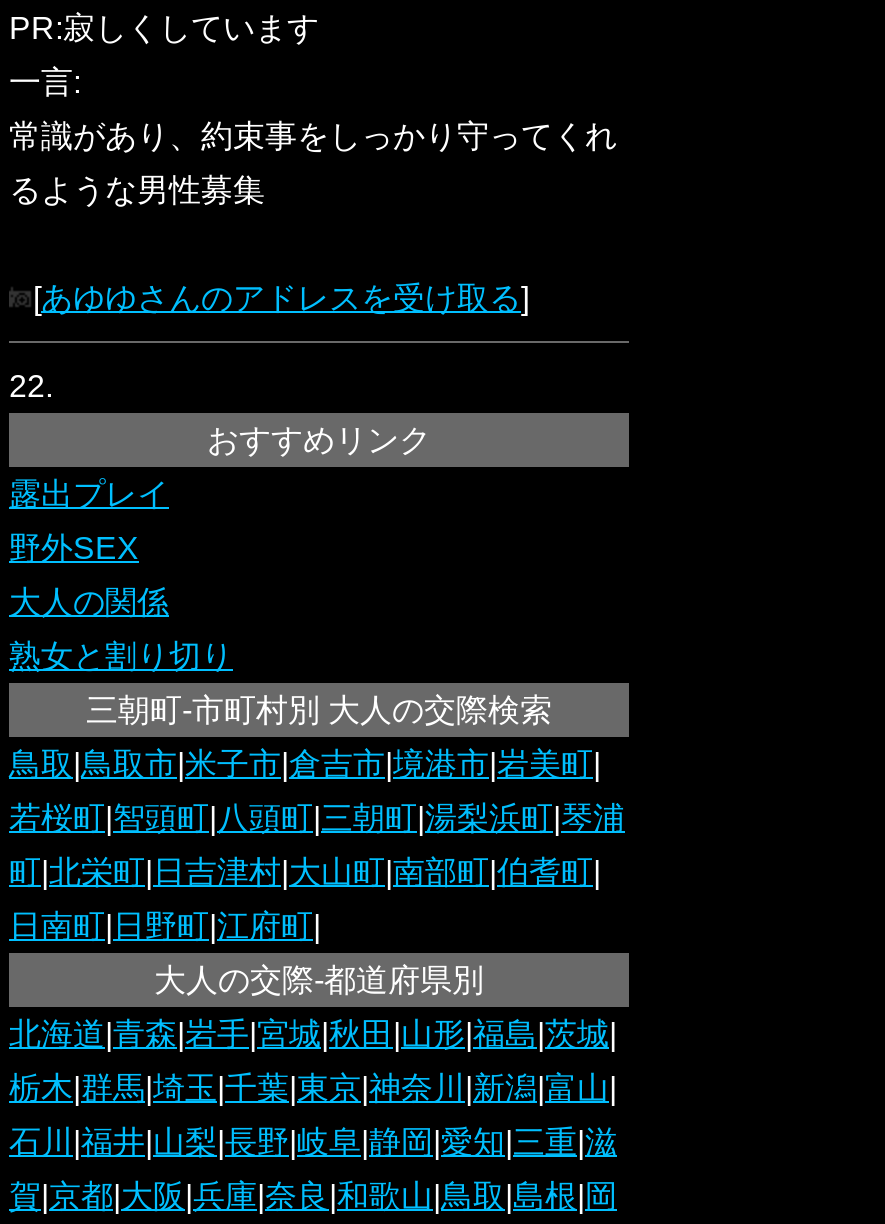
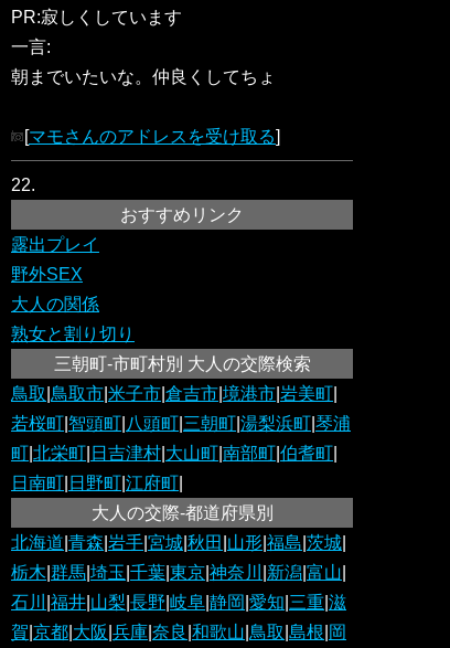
- 常識があり、約束事をしっかり守ってくれ
- るような男性募集
- [あゆゆさんのアドレスを受け取る]
+ 朝までいたいな。仲良くしてちょ
+ [マモさんのアドレスを受け取る]
